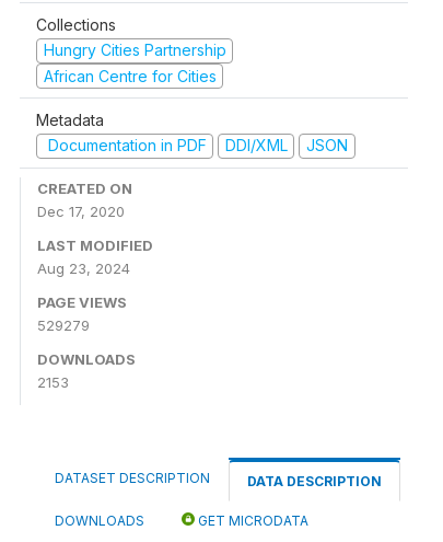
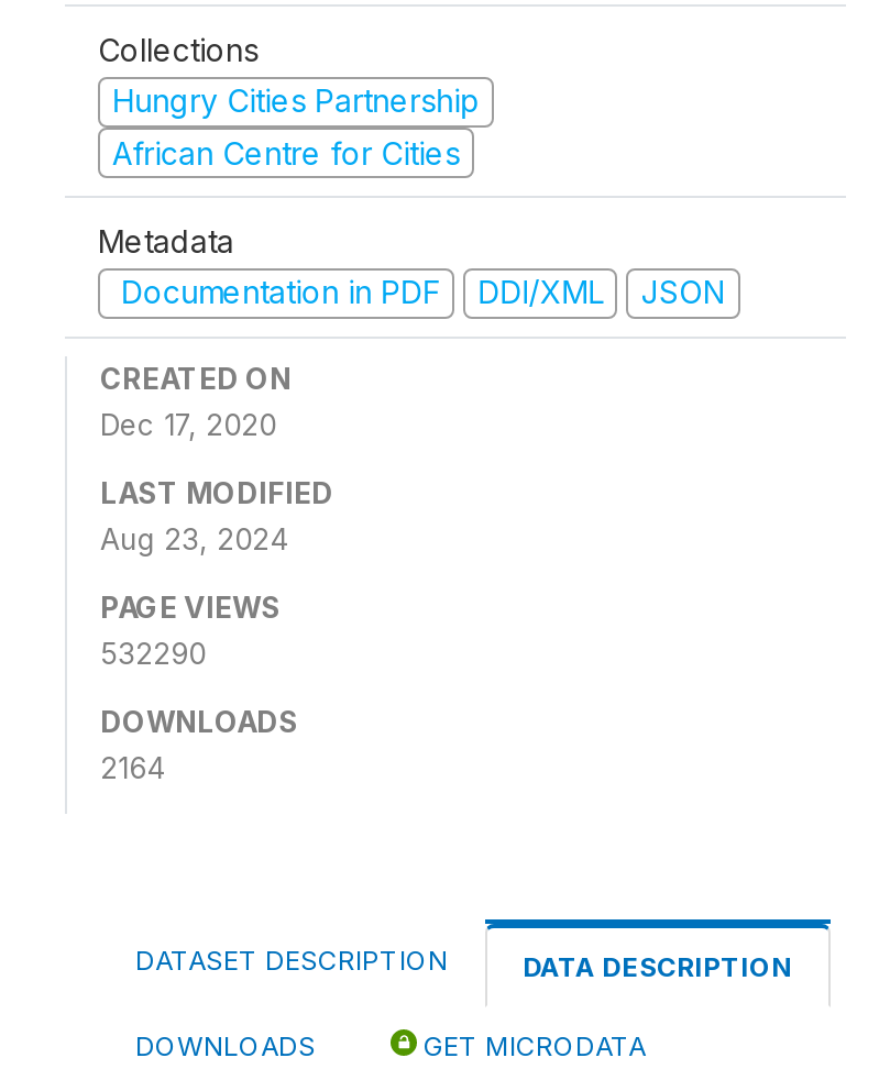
- 529279
+ 532290

- 2153
+ 2164
